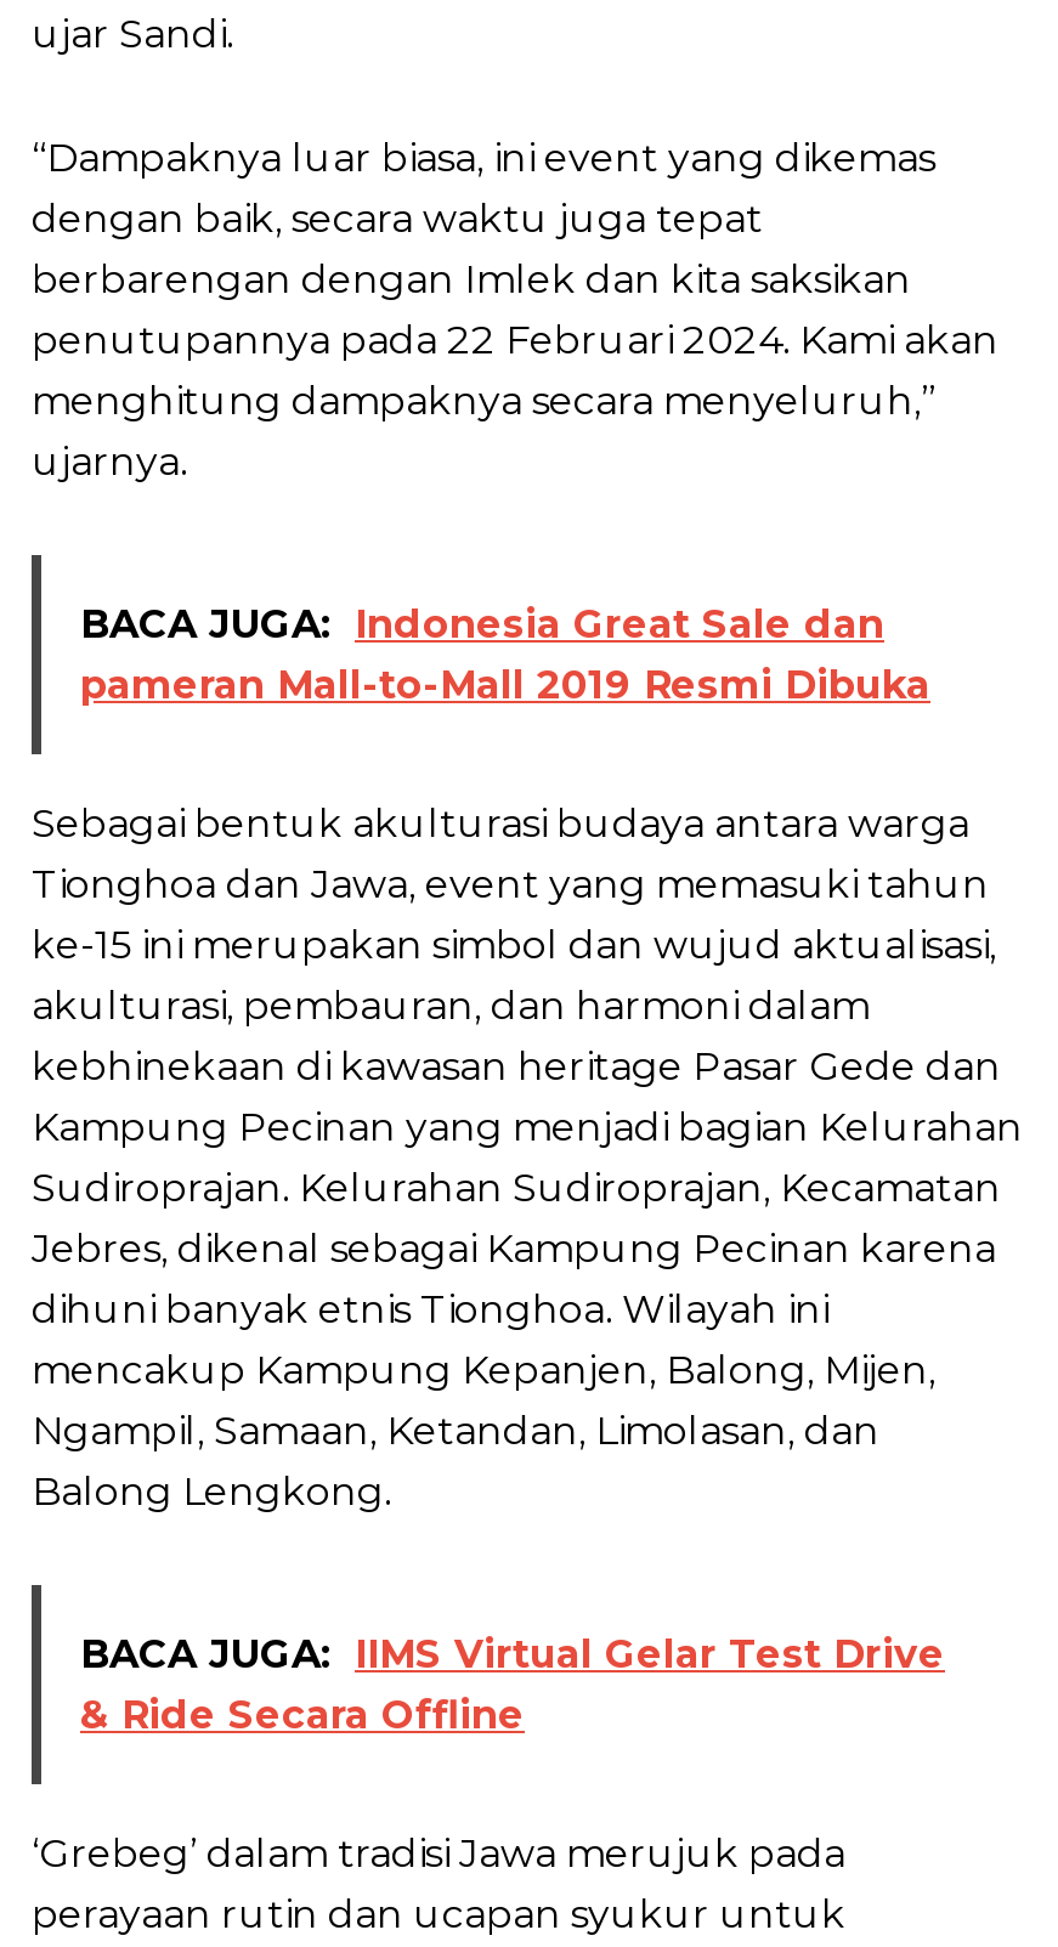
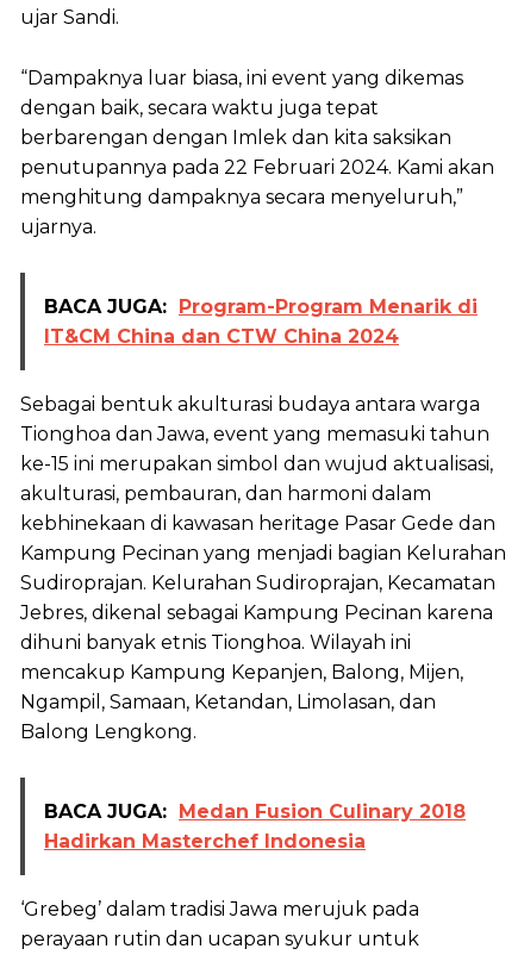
- BACA JUGA: Indonesia Great Sale dan
- pameran Mall-to-Mall 2019 Resmi Dibuka
+ BACA JUGA: Program-Program Menarik di
+ IT&CM China dan CTW China 2024

- BACA JUGA: IIMS Virtual Gelar Test Drive
- & Ride Secara Offline
+ BACA JUGA: Medan Fusion Culinary 2018
+ Hadirkan Masterchef Indonesia
